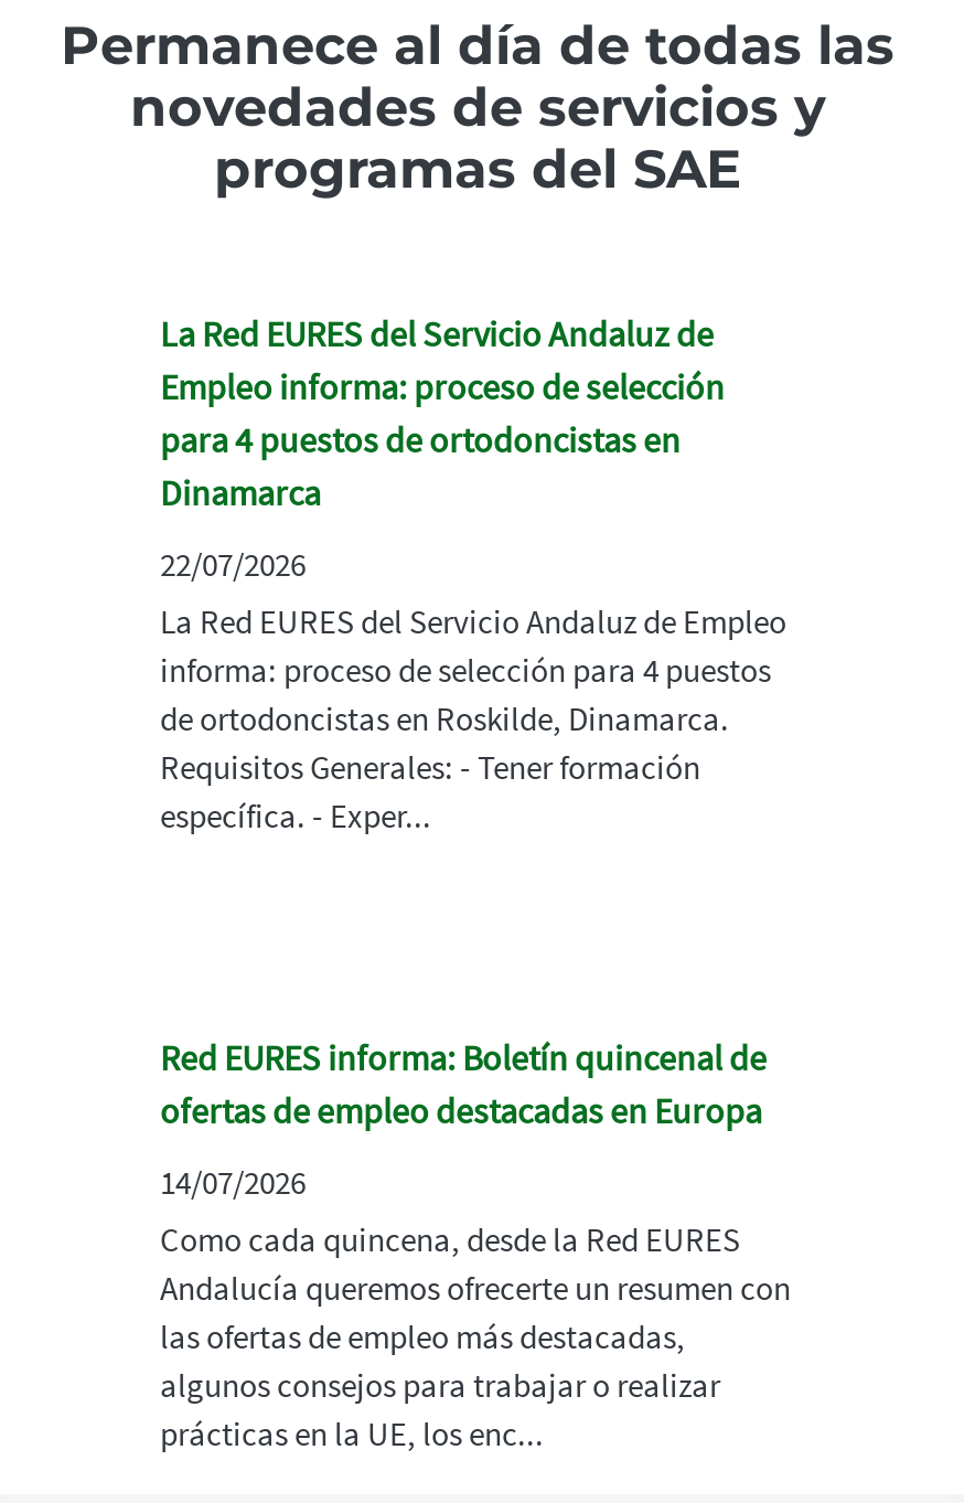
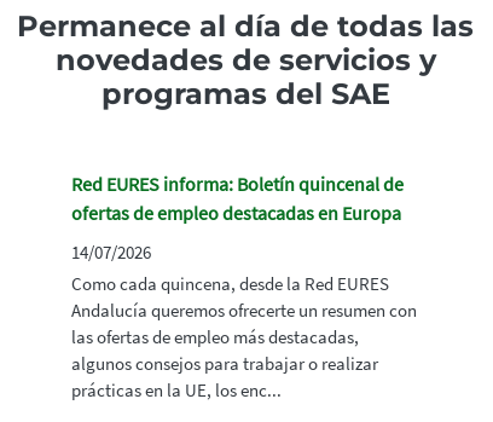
- La Red EURES del Servicio Andaluz de
- Empleo informa: proceso de selección
- para 4 puestos de ortodoncistas en
- Dinamarca
- 22/07/2026
- La Red EURES del Servicio Andaluz de Empleo
- informa: proceso de selección para 4 puestos
- de ortodoncistas en Roskilde, Dinamarca.
- Requisitos Generales: - Tener formación
- específica. - Exper...
